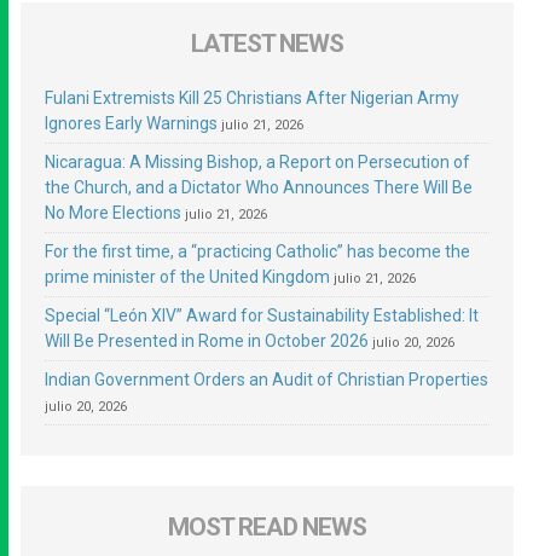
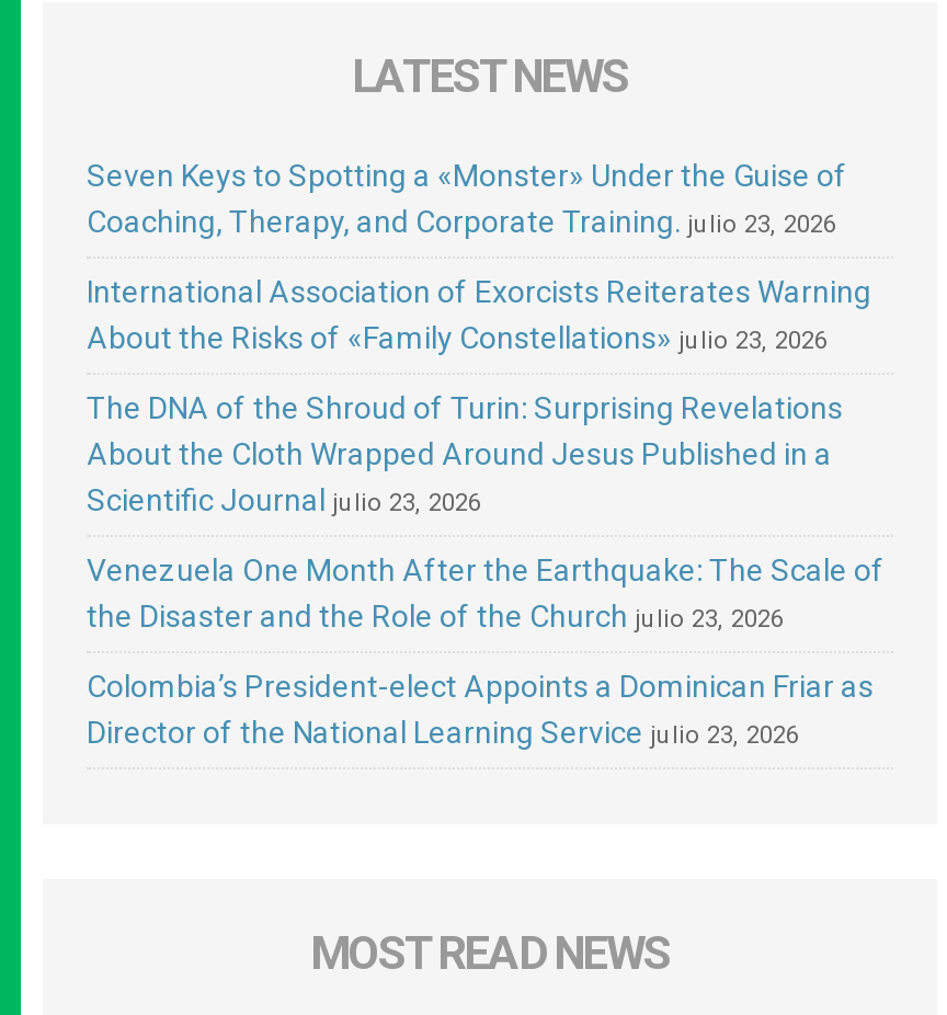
- Fulani Extremists Kill 25 Christians After Nigerian Army
- Ignores Early Warnings julio 21, 2026
- Nicaragua: A Missing Bishop, a Report on Persecution of
- the Church, and a Dictator Who Announces There Will Be
- No More Elections julio 21, 2026
- For the first time, a “practicing Catholic” has become the
- prime minister of the United Kingdom julio 21, 2026
- Special “León XIV” Award for Sustainability Established: It
- Will Be Presented in Rome in October 2026 julio 20, 2026
- Indian Government Orders an Audit of Christian Properties
- julio 20, 2026
+ Seven Keys to Spotting a «Monster» Under the Guise of
+ Coaching, Therapy, and Corporate Training. julio 23, 2026
+ International Association of Exorcists Reiterates Warning
+ About the Risks of «Family Constellations» julio 23, 2026
+ The DNA of the Shroud of Turin: Surprising Revelations
+ About the Cloth Wrapped Around Jesus Published in a
+ Scientific Journal julio 23, 2026
+ Venezuela One Month After the Earthquake: The Scale of
+ the Disaster and the Role of the Church julio 23, 2026
+ Colombia’s President-elect Appoints a Dominican Friar as
+ Director of the National Learning Service julio 23, 2026
